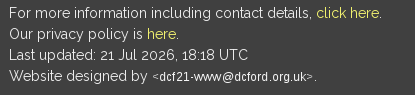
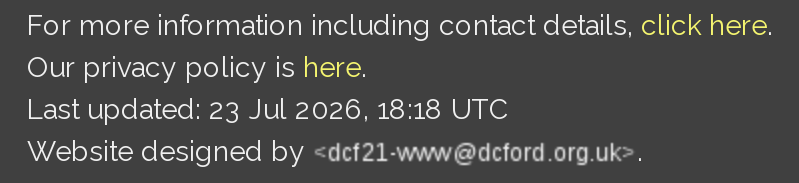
- Last updated: 21 Jul 2026, 18:18 UTC
+ Last updated: 23 Jul 2026, 18:18 UTC
